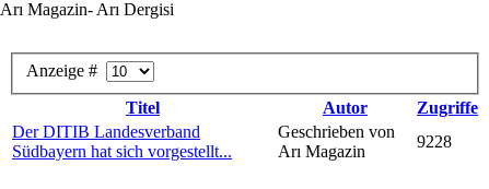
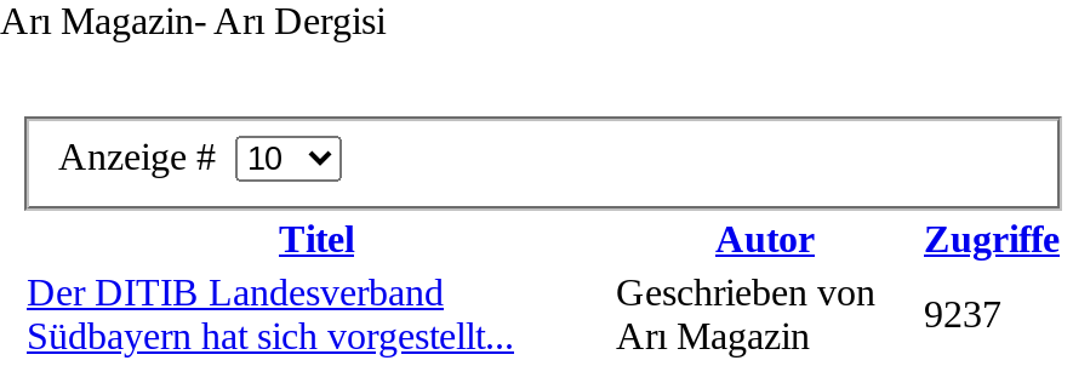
- 9228
+ 9237
